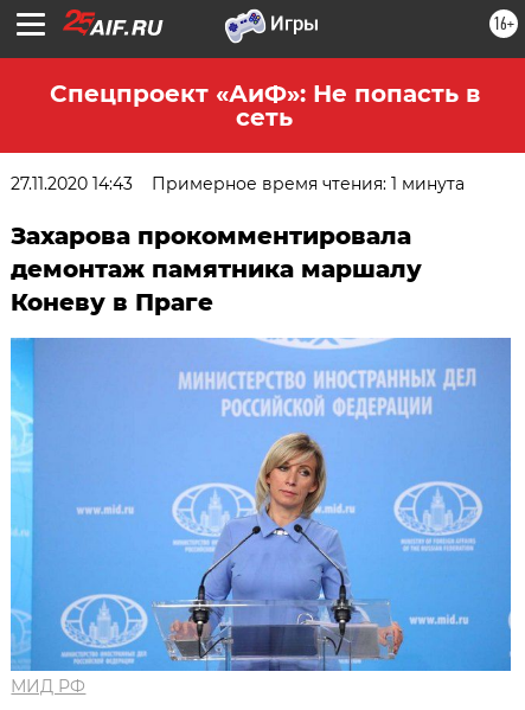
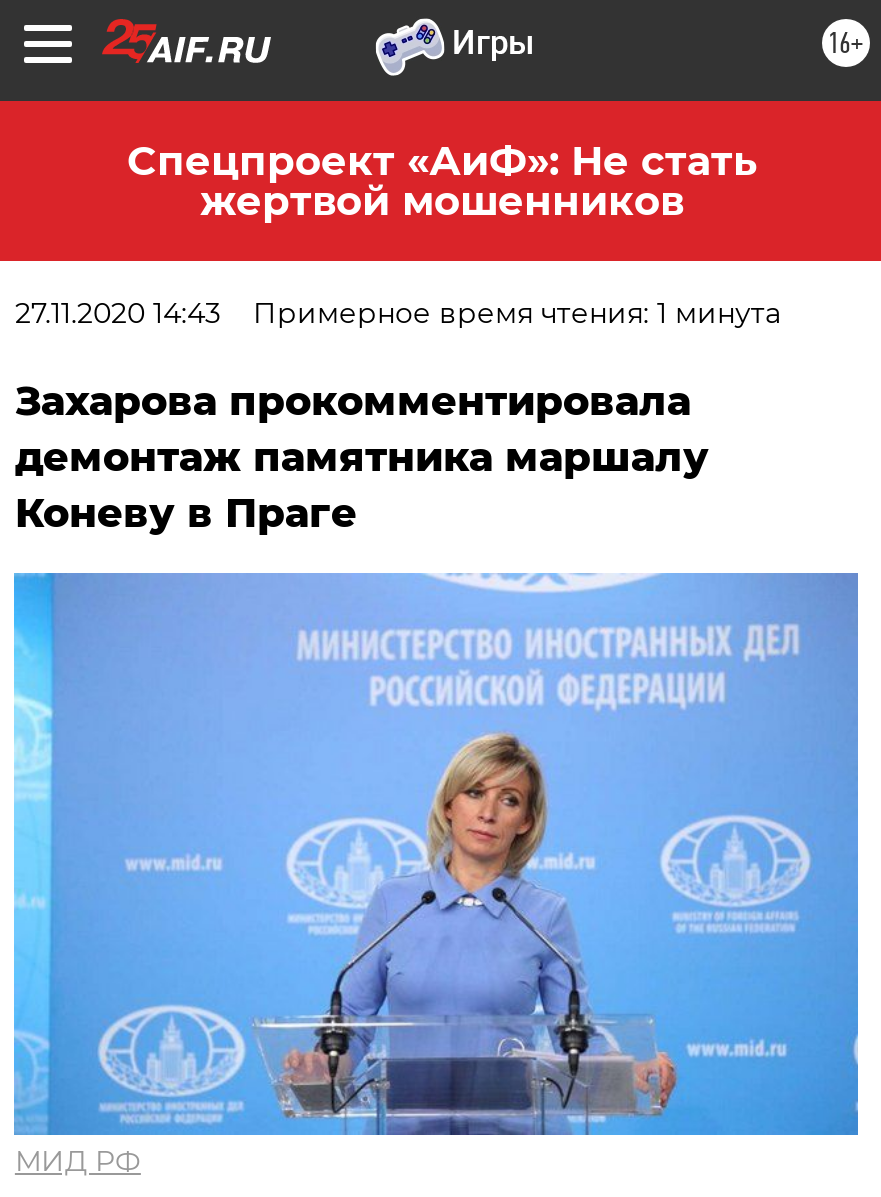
- Спецпроект «АиФ»: Не попасть в
- сеть
+ Спецпроект «АиФ»: Не стать
+ жертвой мошенников
